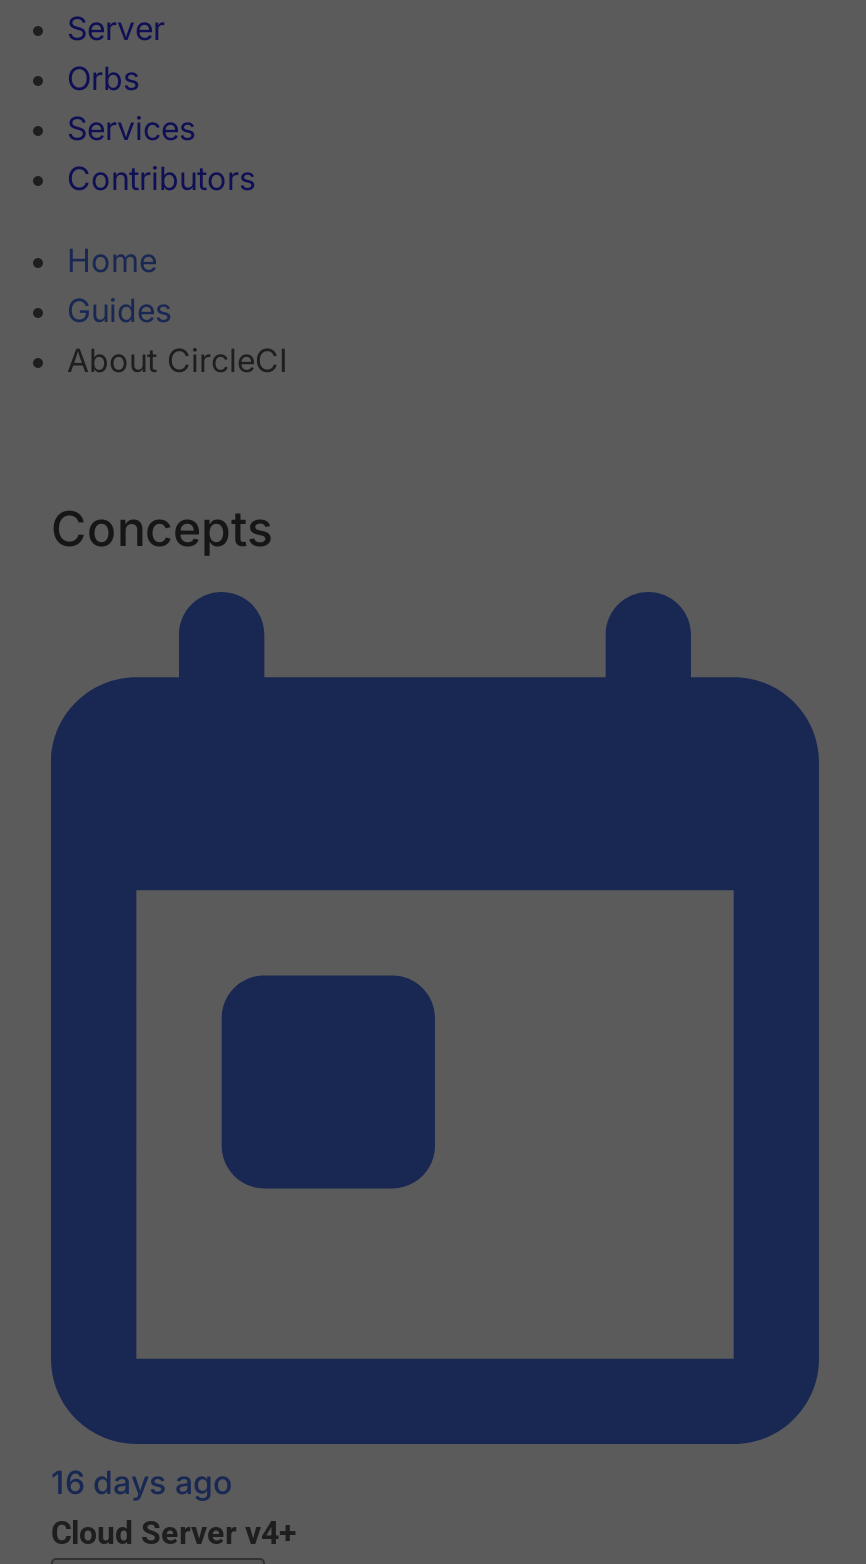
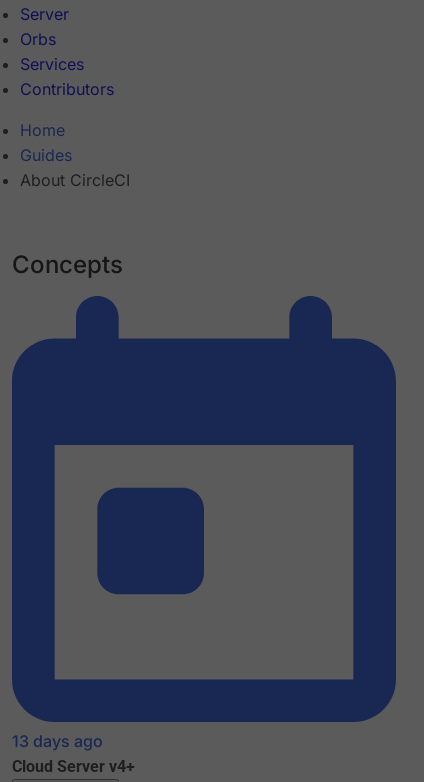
- 16 days ago
+ 13 days ago
